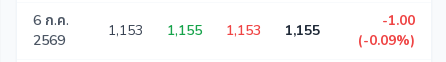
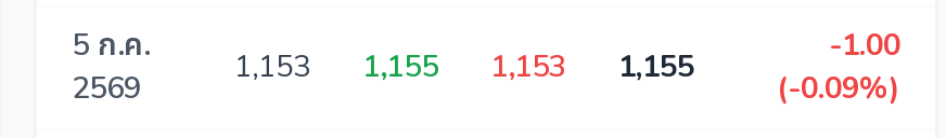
- 6 ก.ค.
+ 5 ก.ค.
